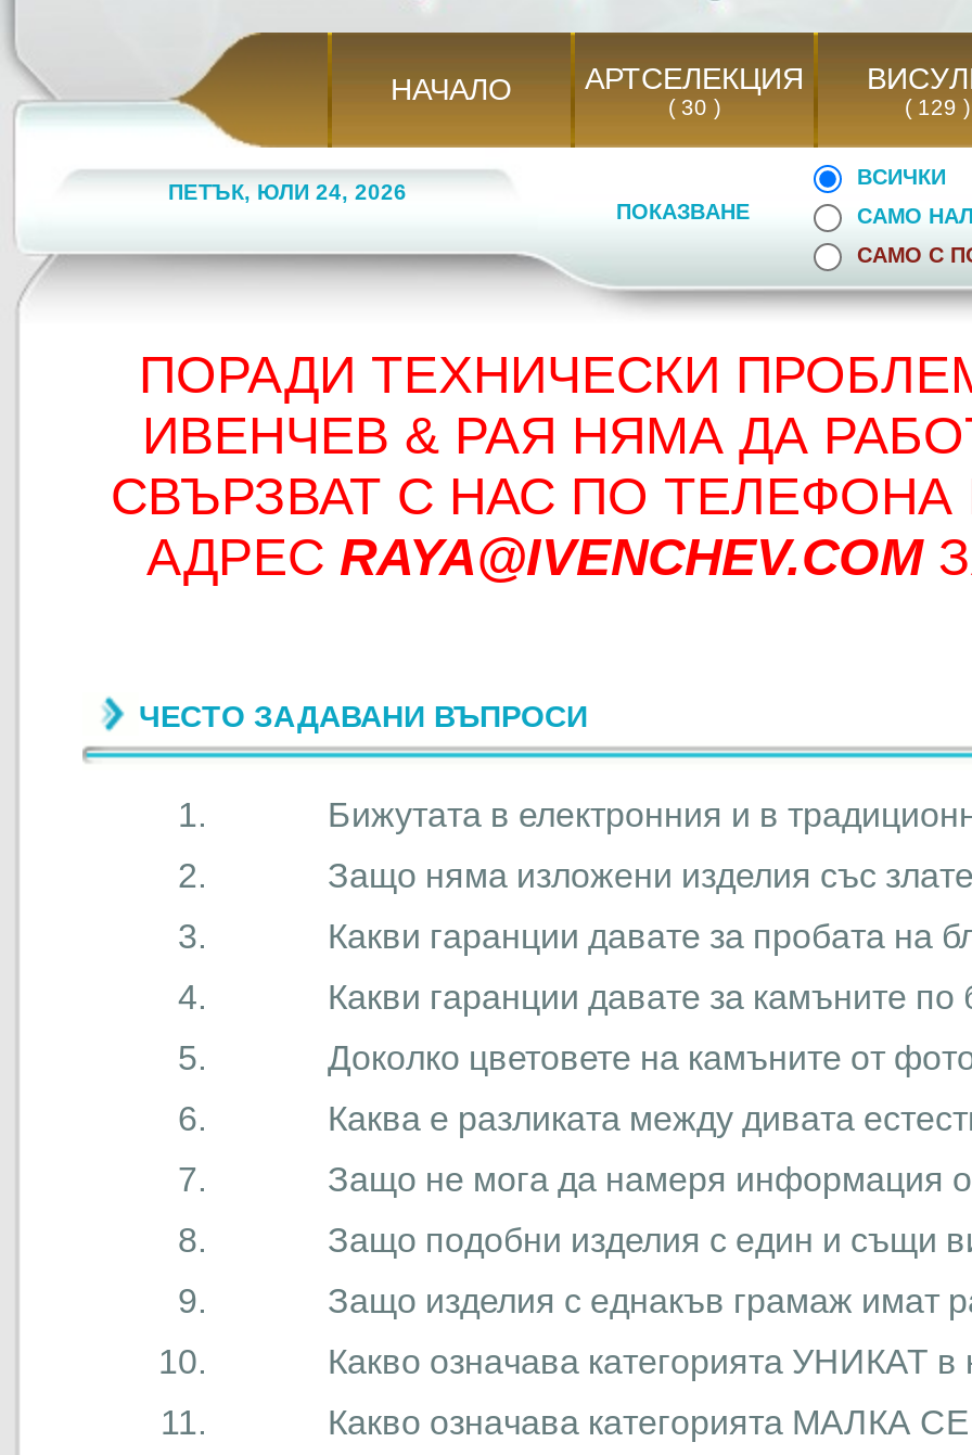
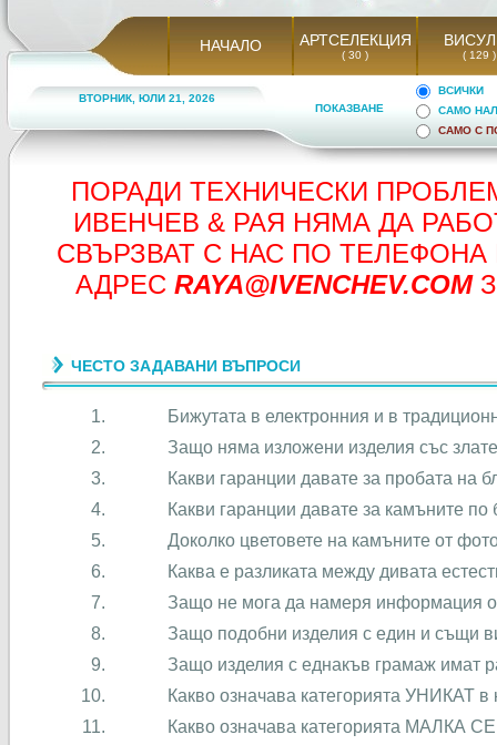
- ПЕТЪК, ЮЛИ 24, 2026
+ ВТОРНИК, ЮЛИ 21, 2026
